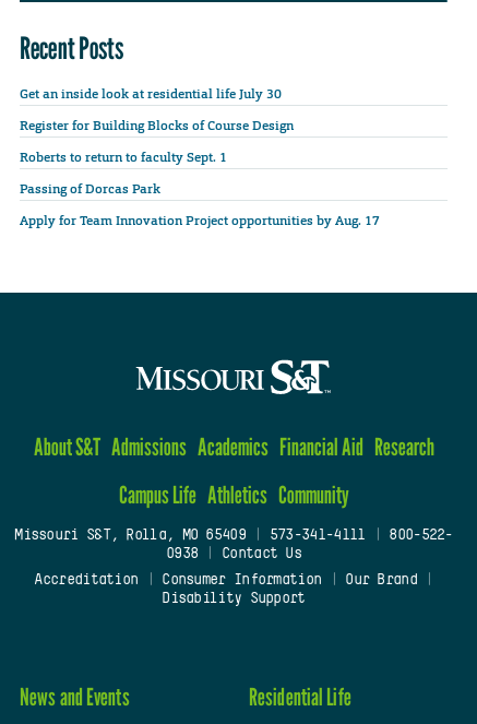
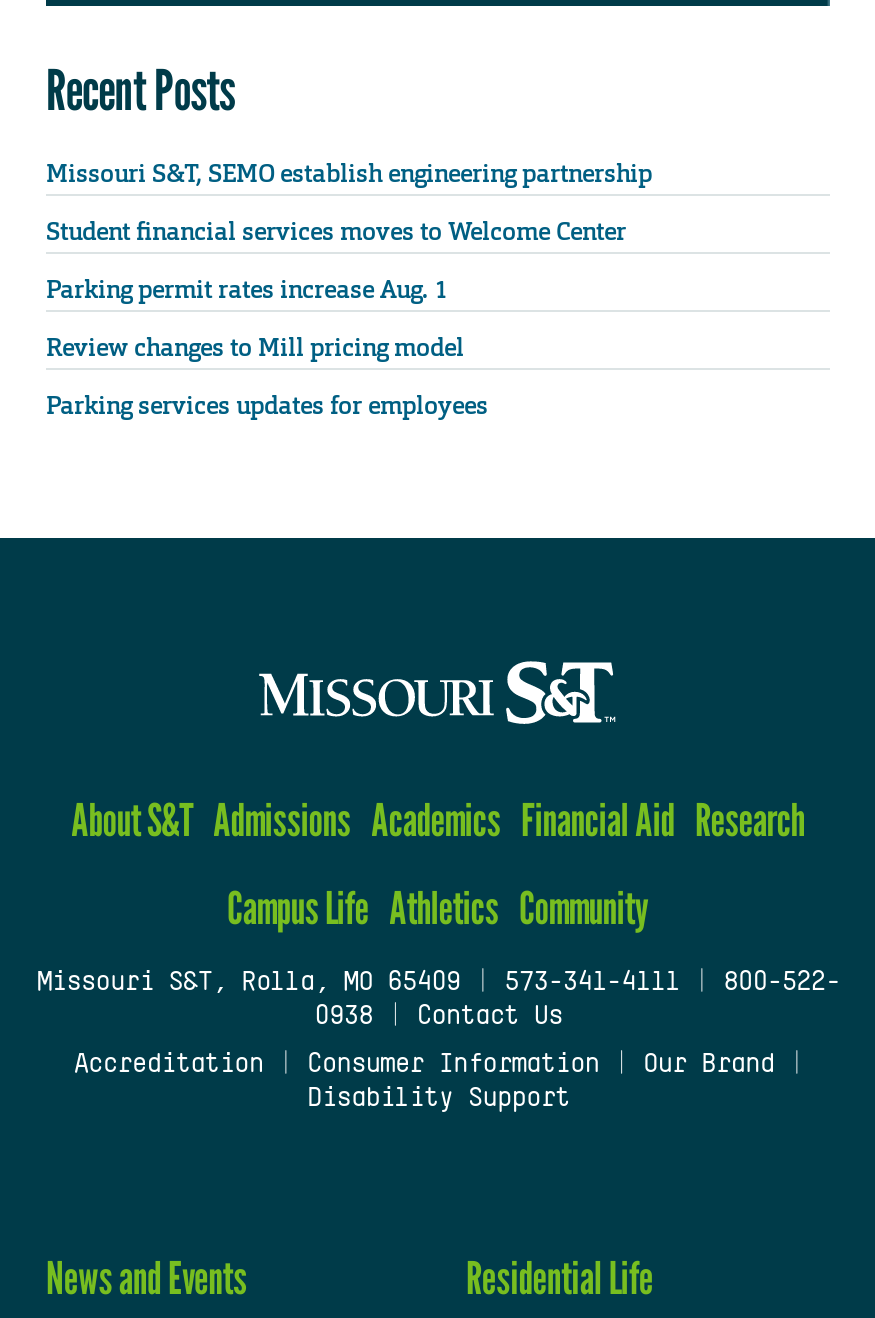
- Get an inside look at residential life July 30
+ Missouri S&T, SEMO establish engineering partnership

- Register for Building Blocks of Course Design
+ Student financial services moves to Welcome Center

- Roberts to return to faculty Sept. 1
+ Parking permit rates increase Aug. 1

- Passing of Dorcas Park
+ Review changes to Mill pricing model

- Apply for Team Innovation Project opportunities by Aug. 17
+ Parking services updates for employees
